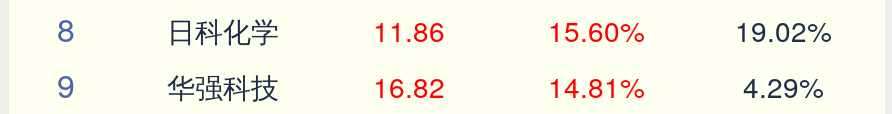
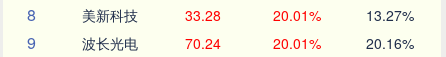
- 日科化学
- 11.86
- 15.60%
- 19.02%
+ 美新科技
+ 33.28
+ 20.01%
+ 13.27%

- 华强科技
- 16.82
- 14.81%
- 4.29%
+ 波长光电
+ 70.24
+ 20.01%
+ 20.16%
